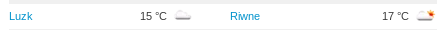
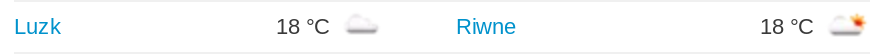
- 15 °C
+ 18 °C

- 17 °C
+ 18 °C
